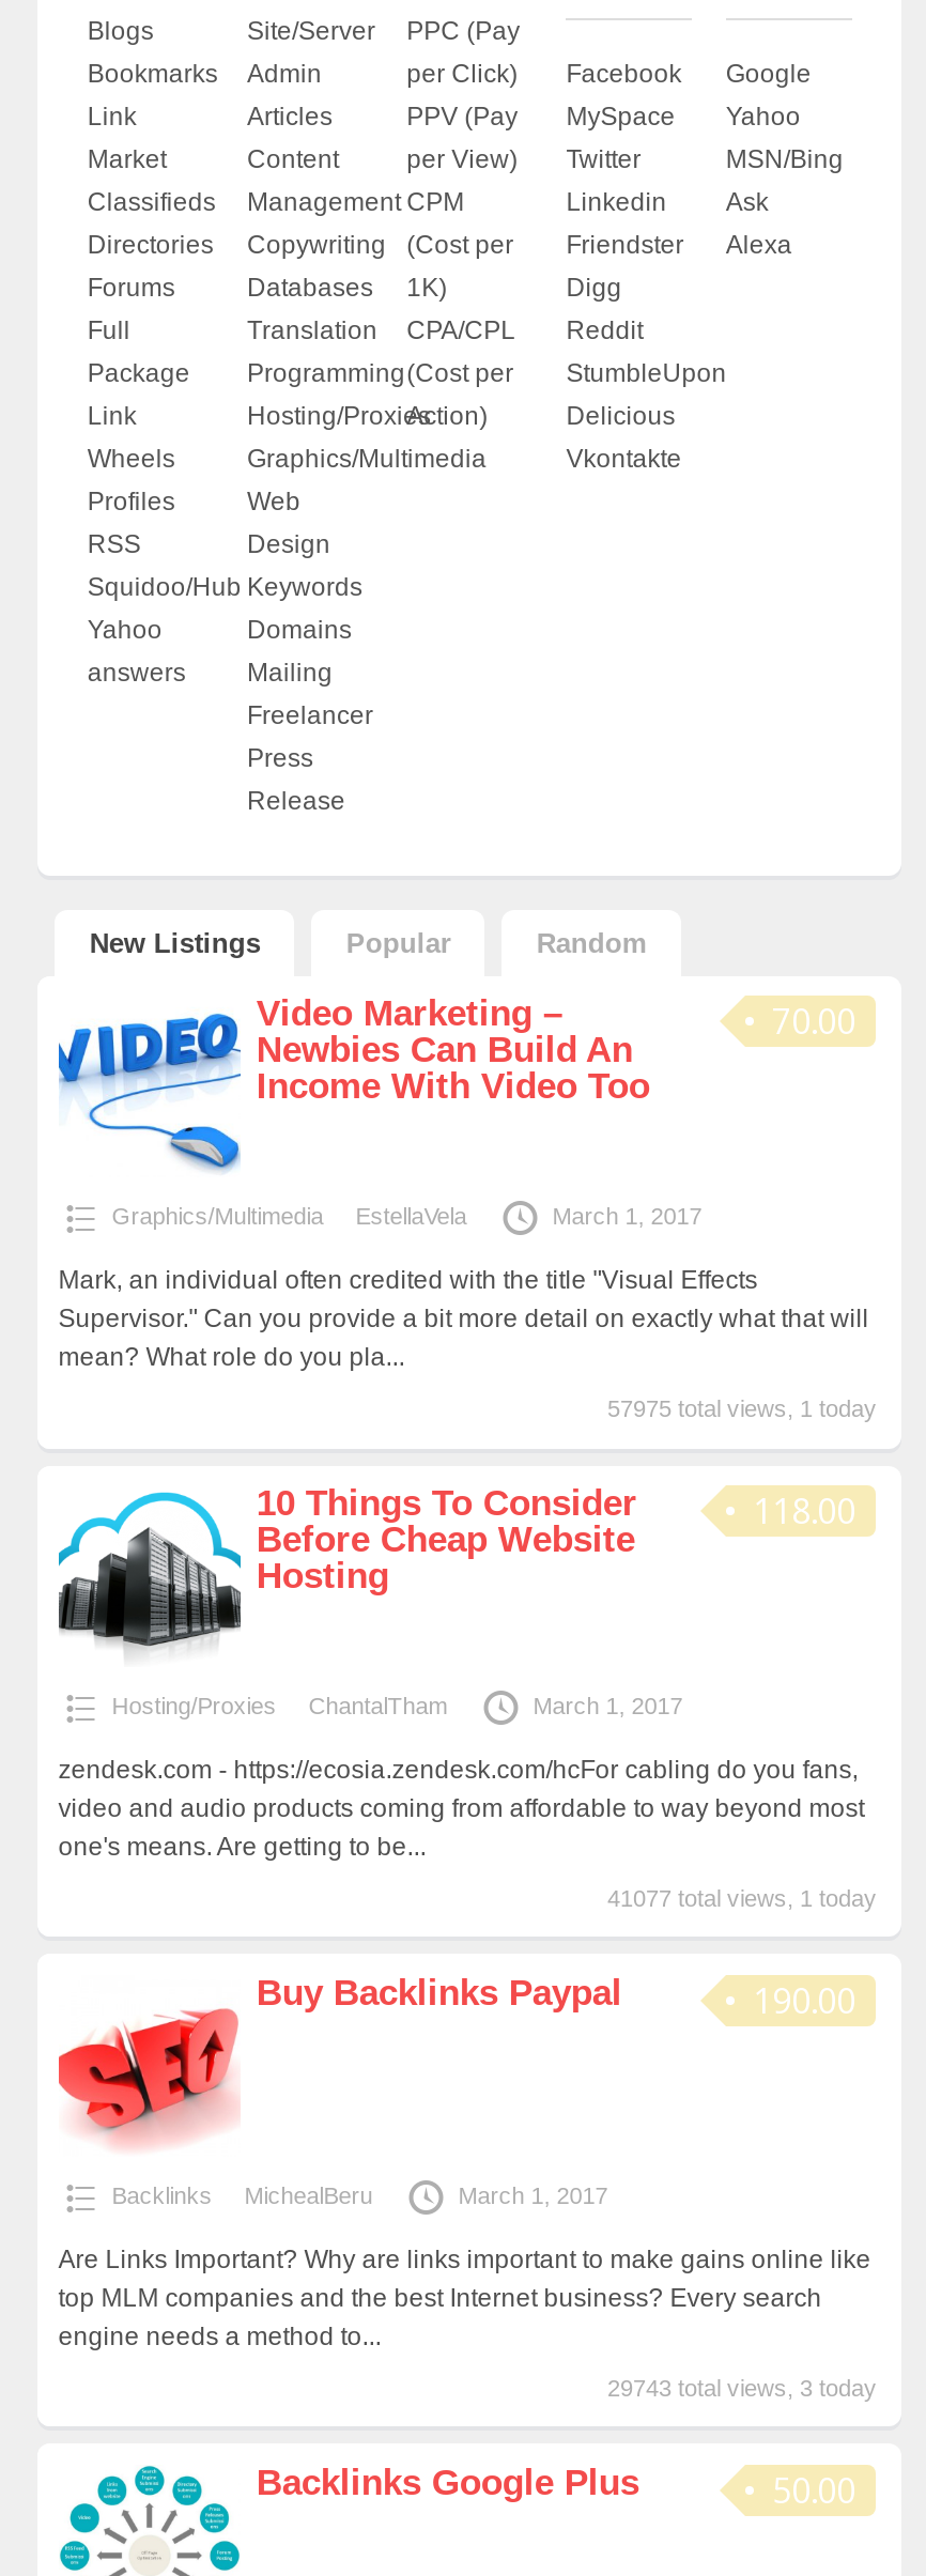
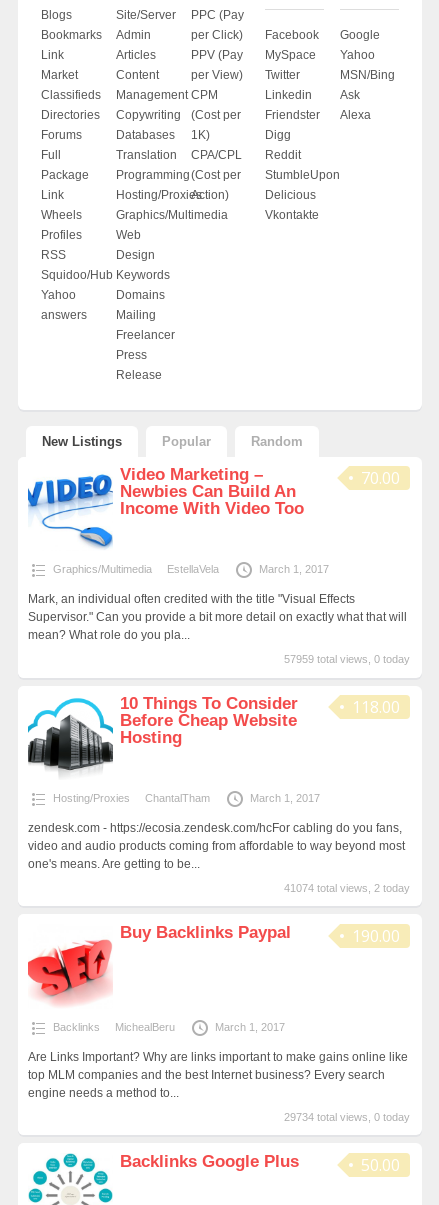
- 57975 total views, 1 today
+ 57959 total views, 0 today

- 41077 total views, 1 today
+ 41074 total views, 2 today

- 29743 total views, 3 today
+ 29734 total views, 0 today
